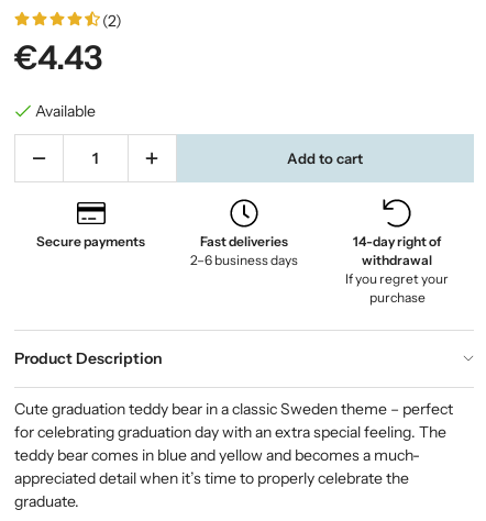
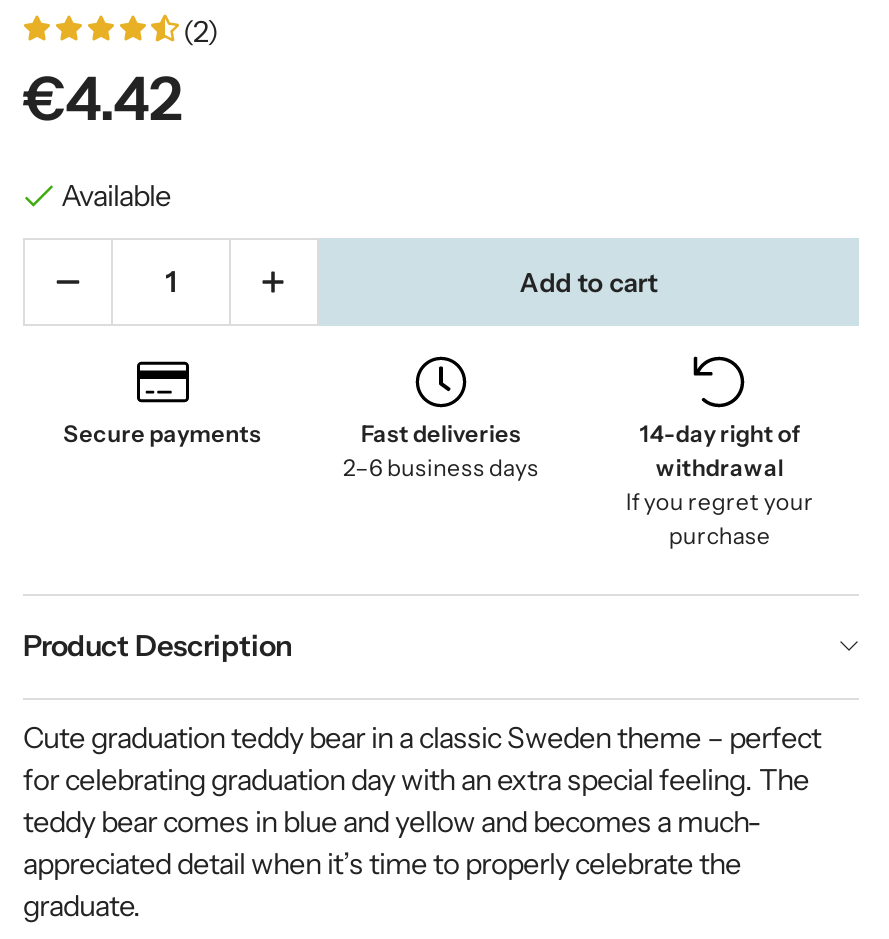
- €4.43
+ €4.42
